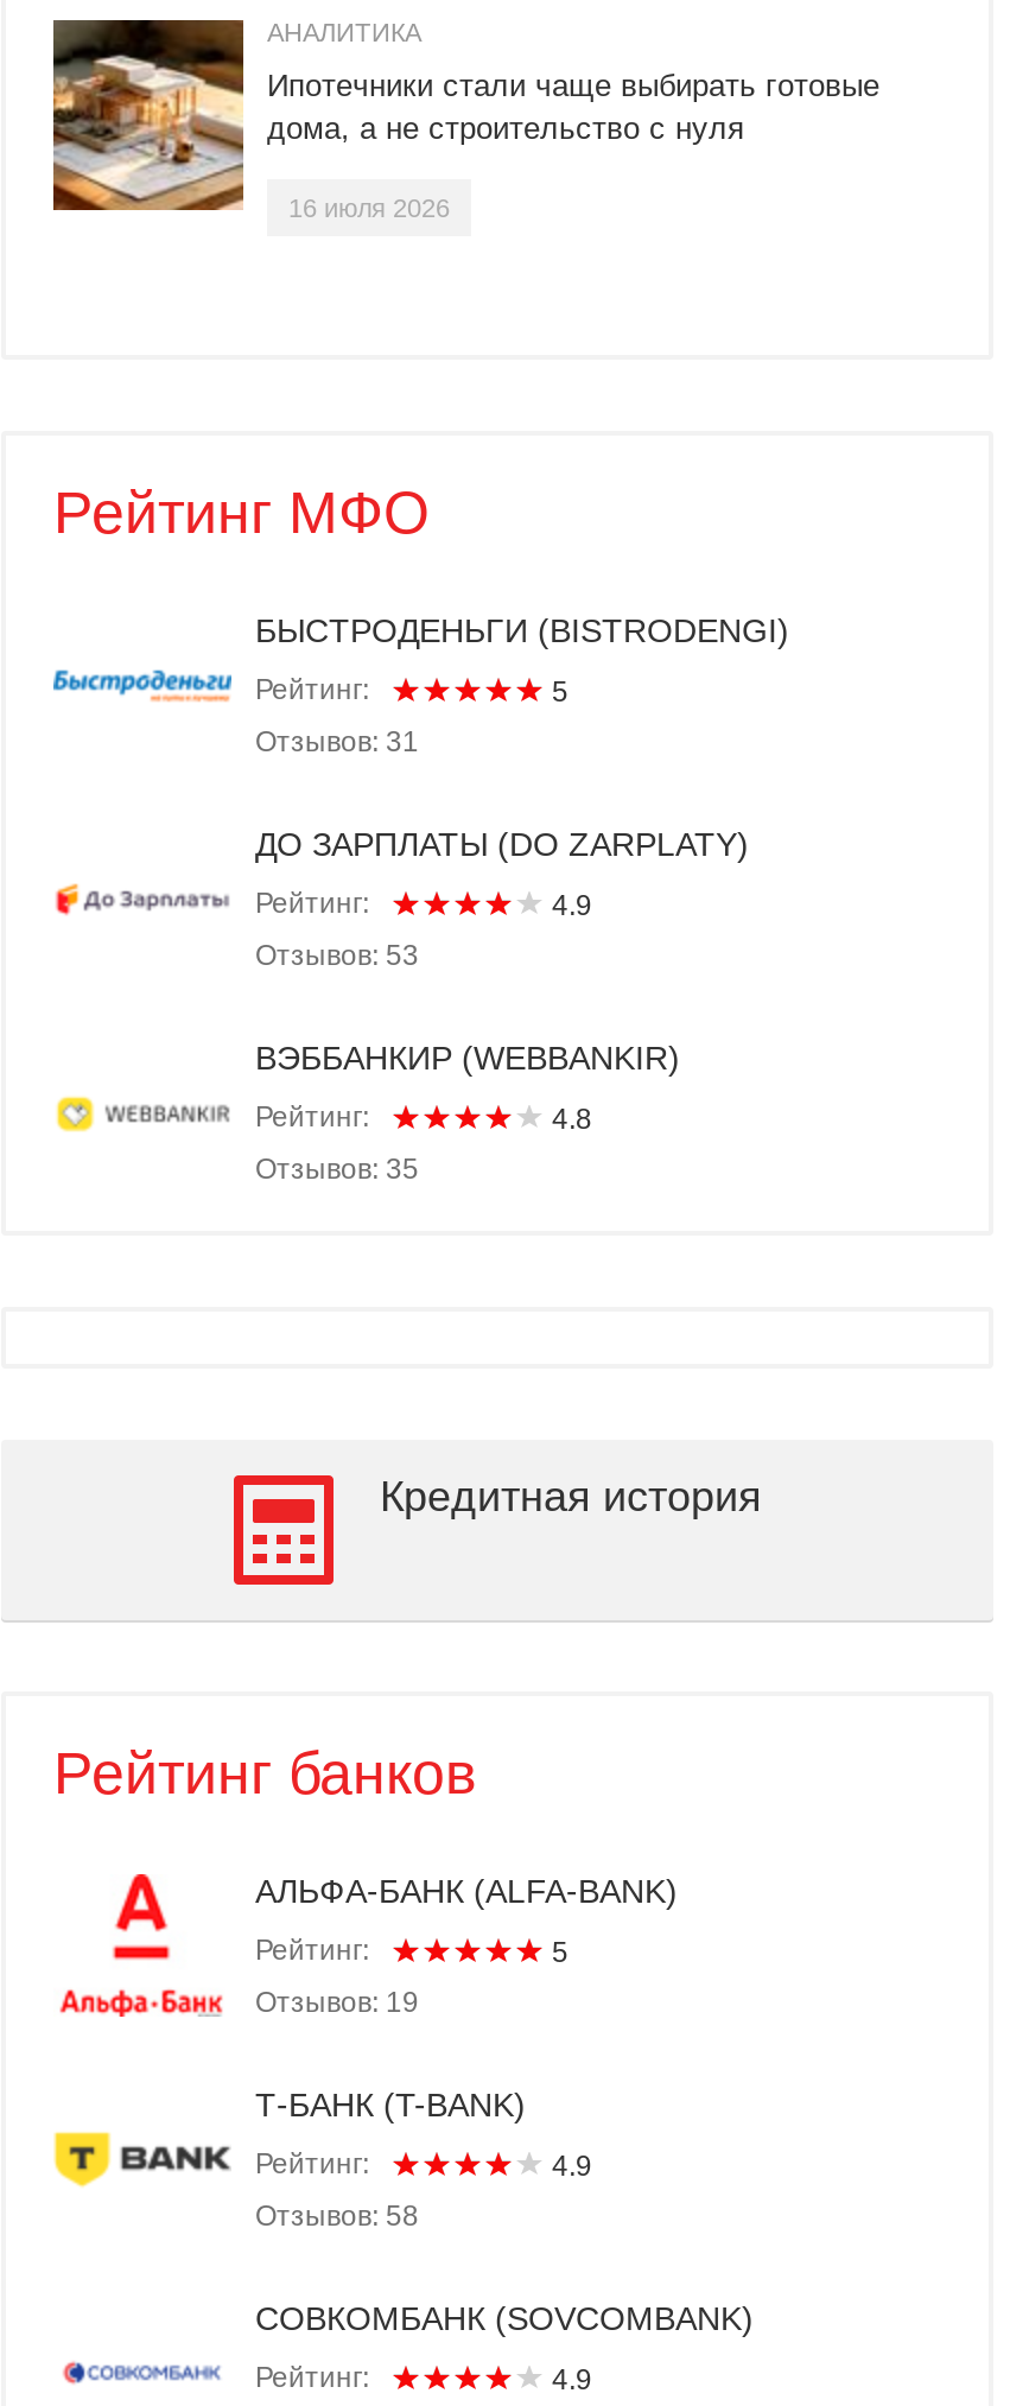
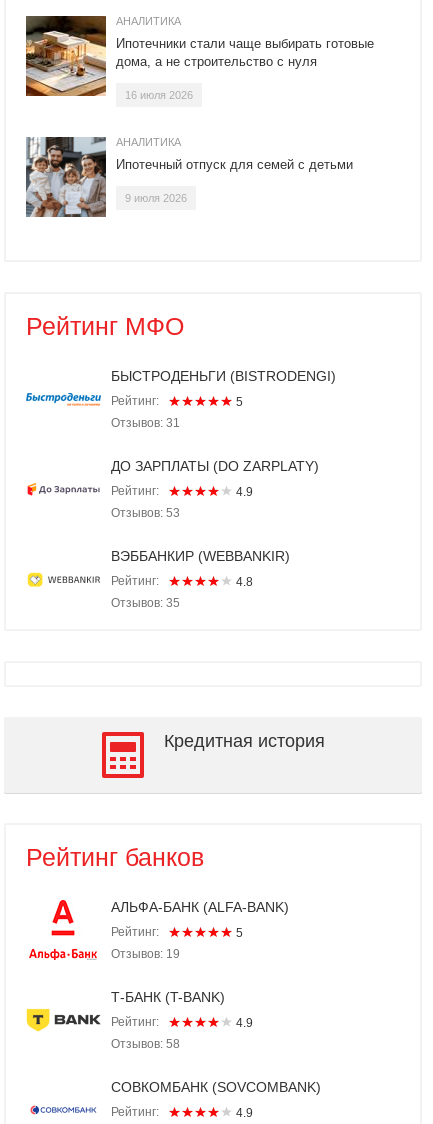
+ [image]
+ АНАЛИТИКА
+ Ипотечный отпуск для семей с детьми
+ 9 июля 2026
